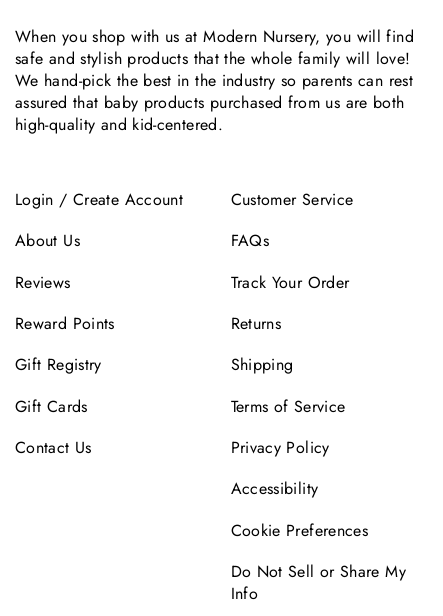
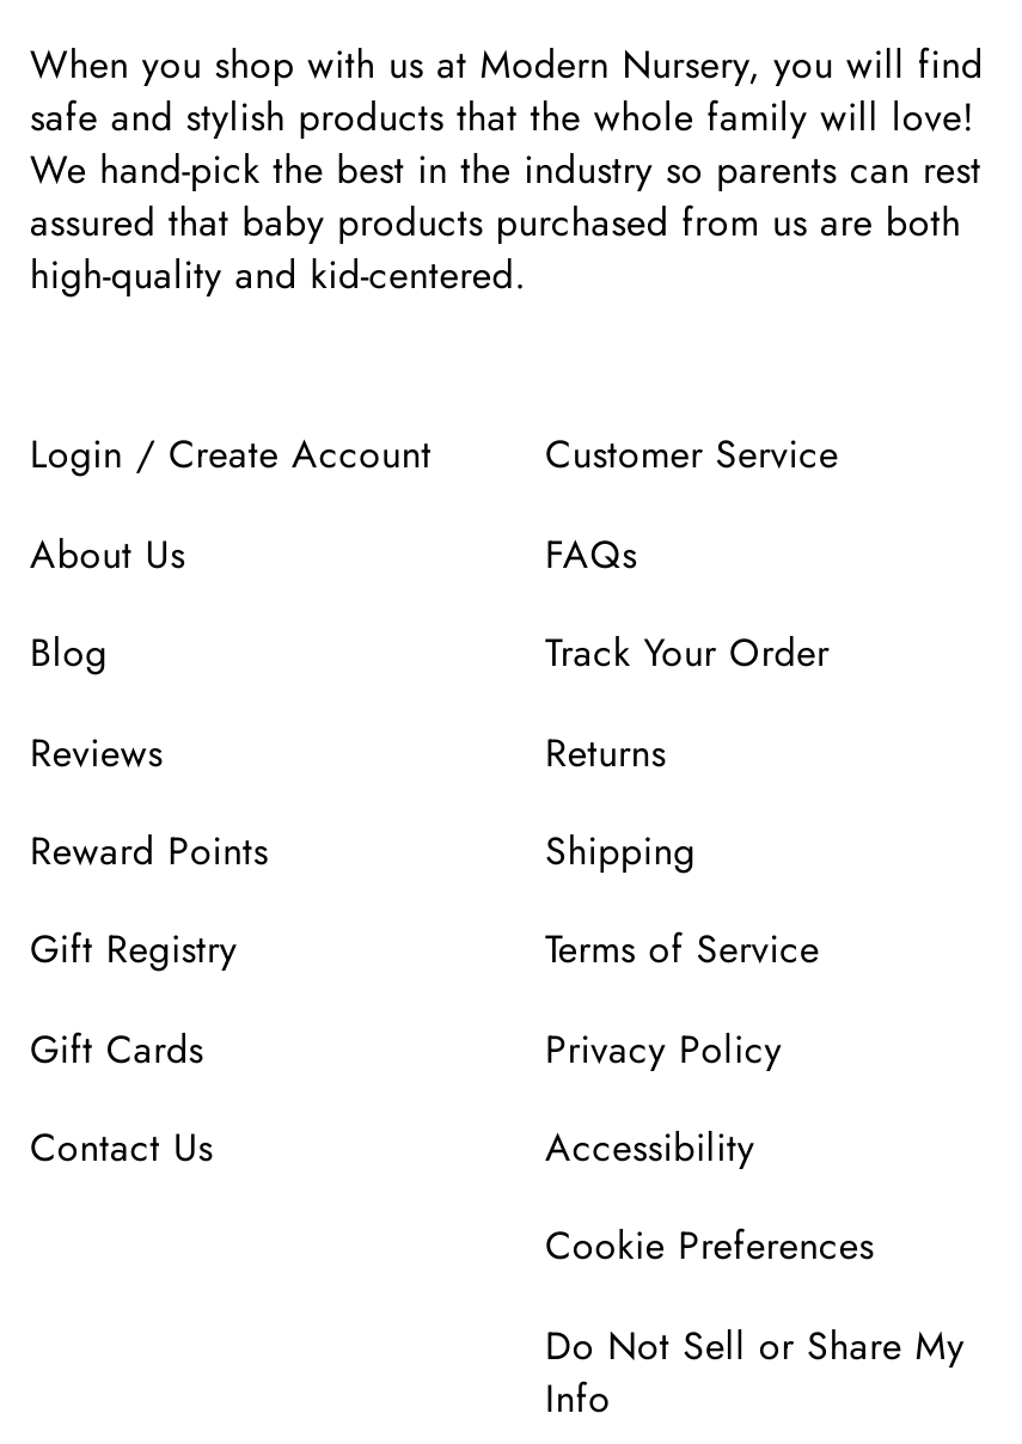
moved down: Reviews | Reward Points | Gift Registry | Gift Cards | Contact Us

+ Blog
